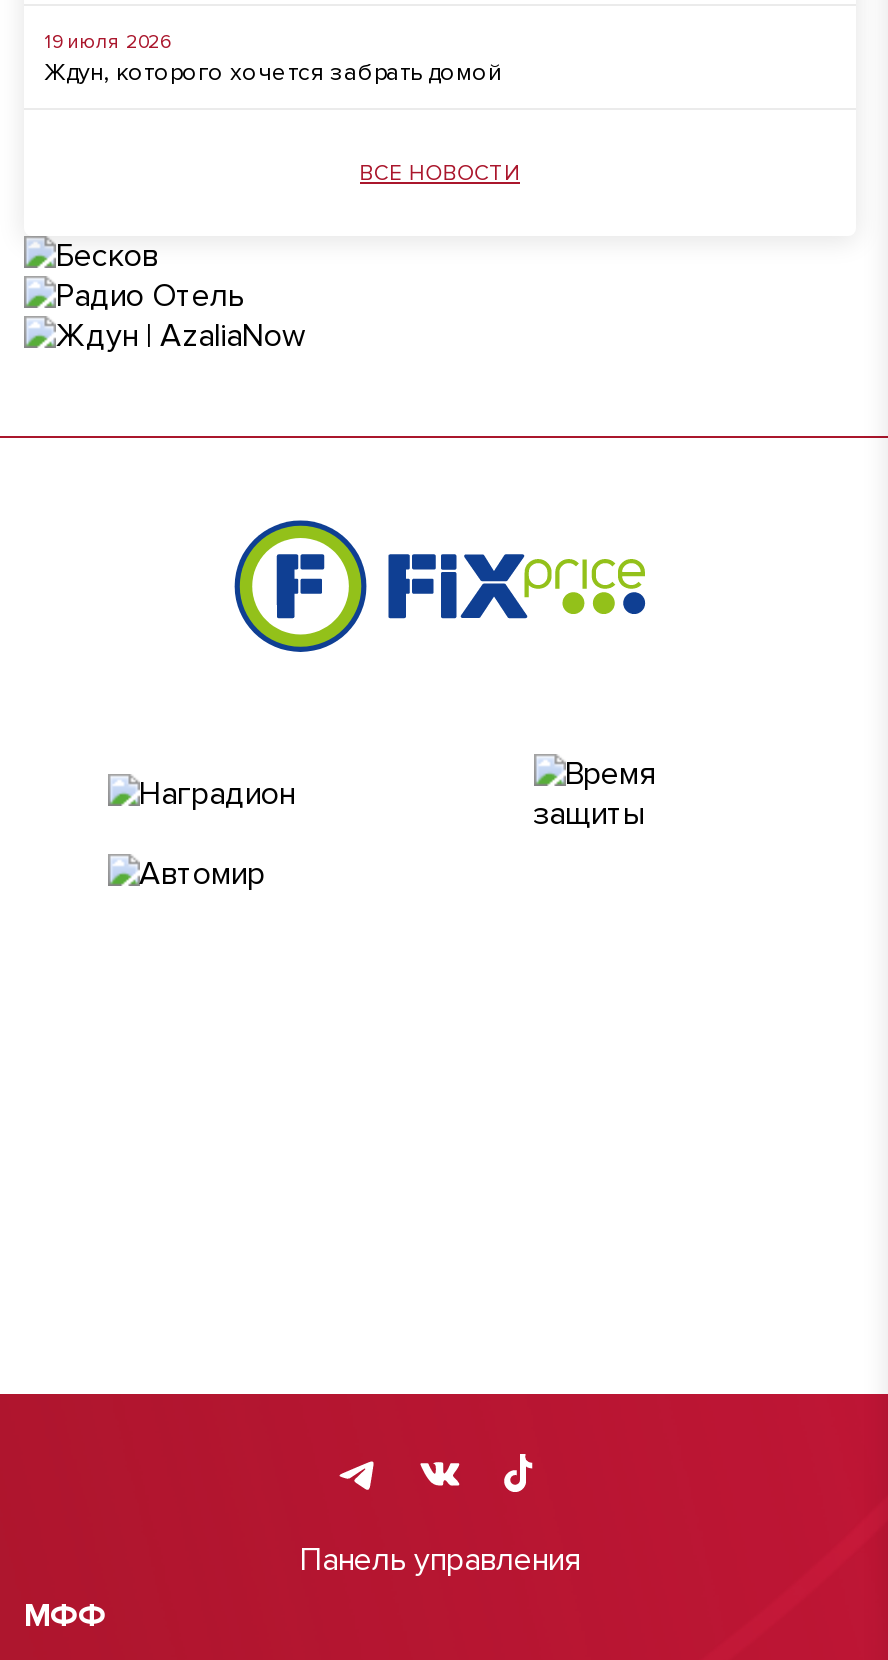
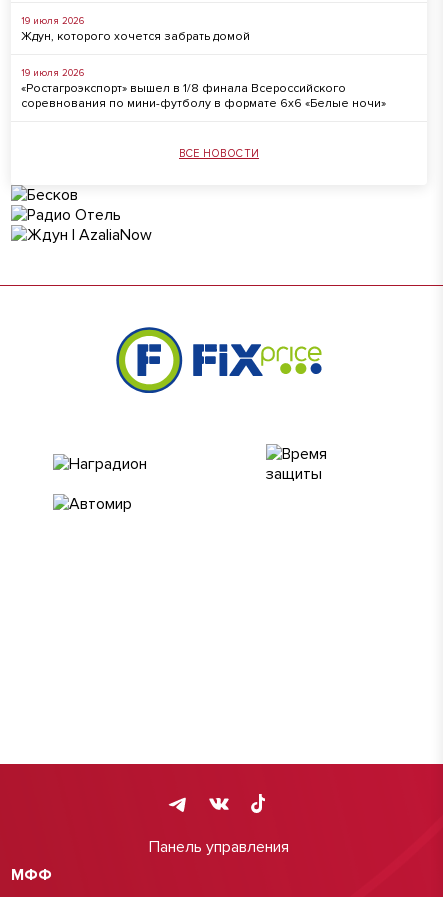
+ 19 июля 2026
+ «Ростагроэкспорт» вышел в 1/8 финала Всероссийского
+ соревнования по мини-футболу в формате 6x6 «Белые ночи»
